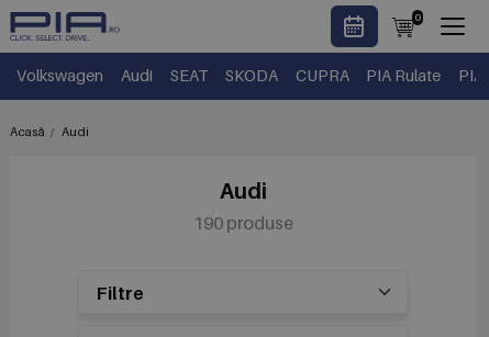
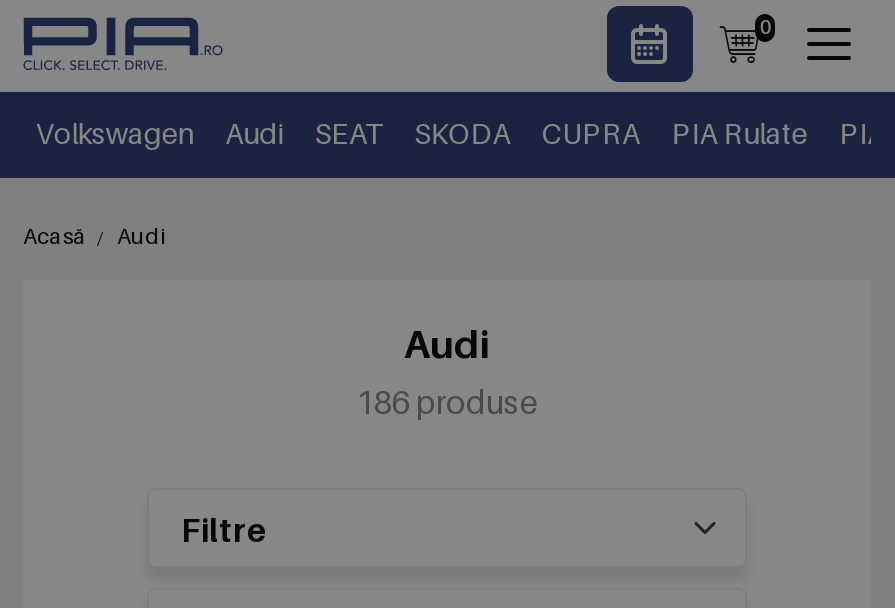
- 190 produse
+ 186 produse
